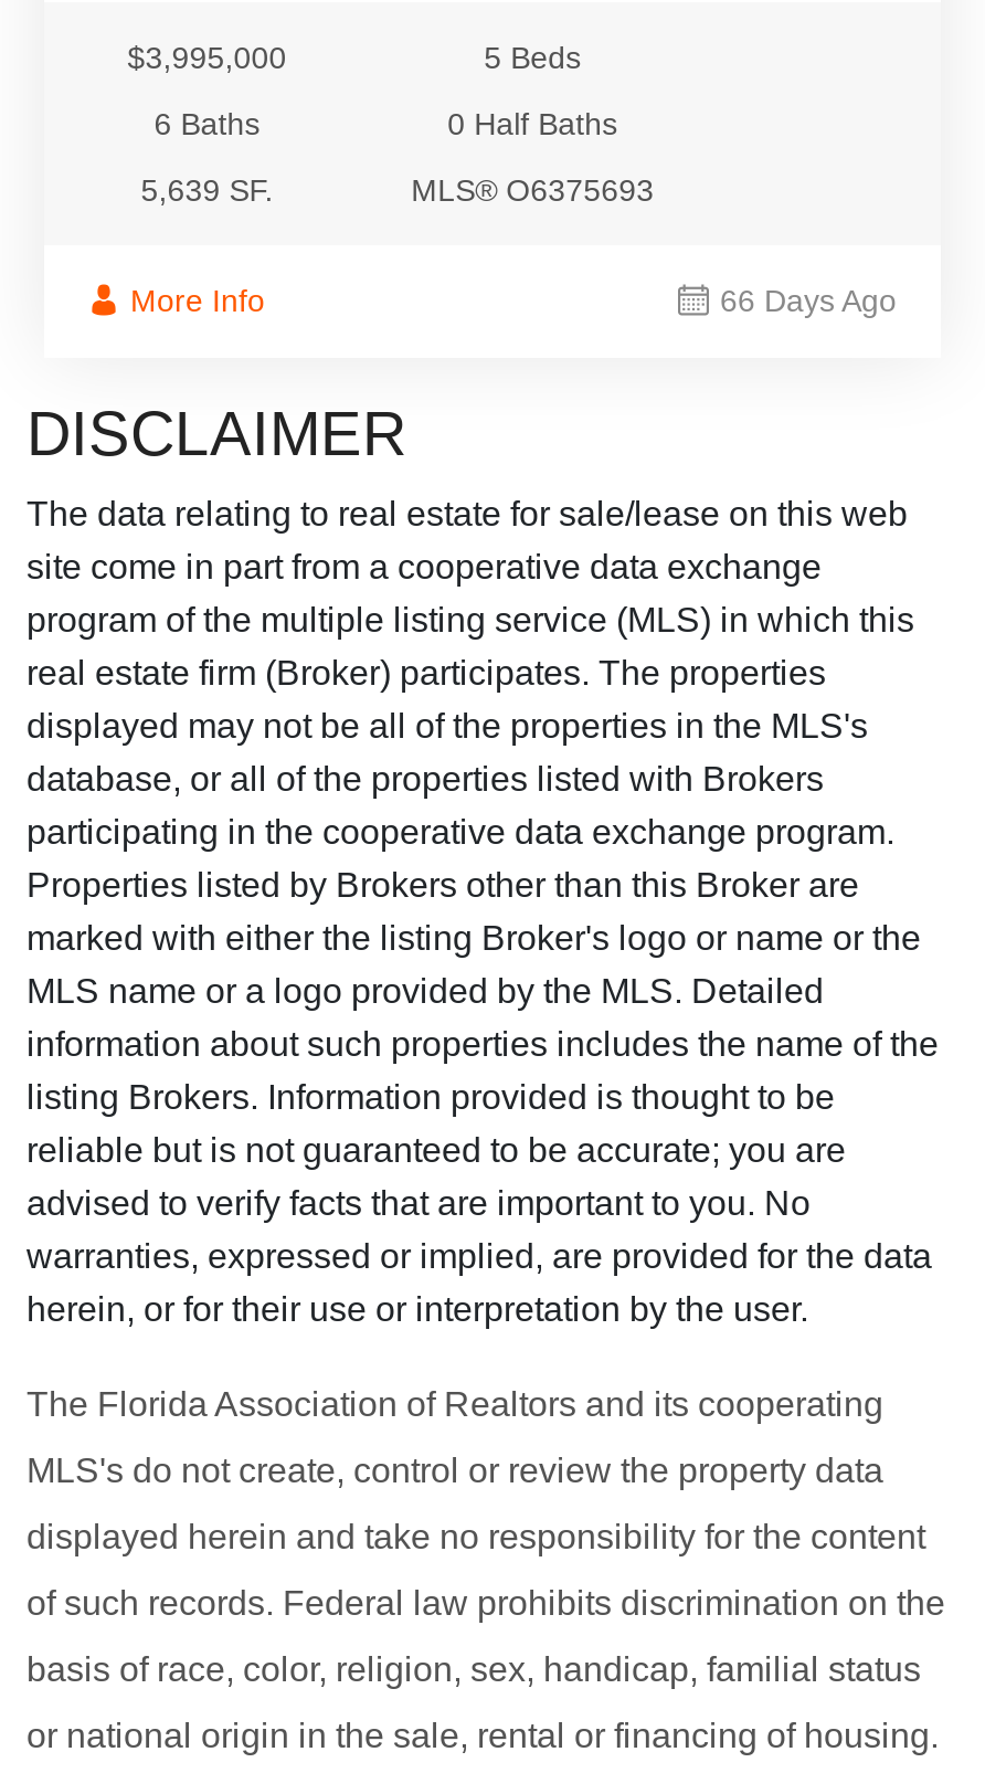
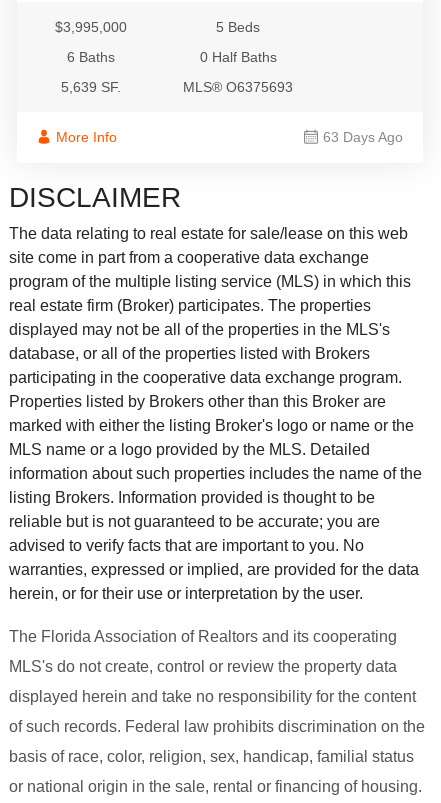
- 66 Days Ago
+ 63 Days Ago
